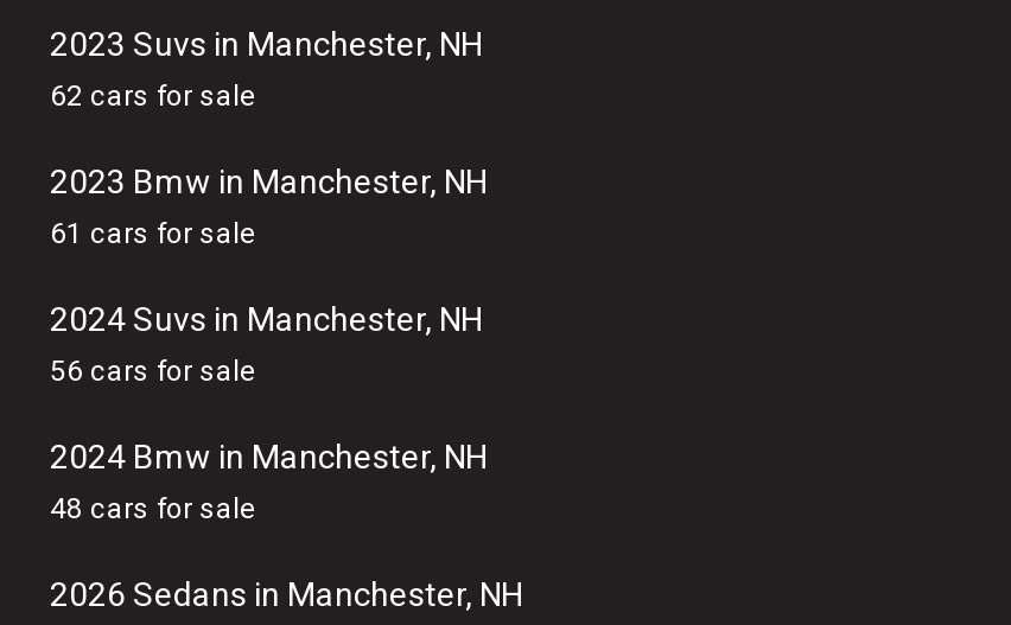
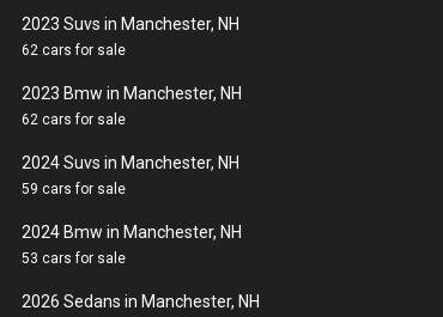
- 61 cars for sale
+ 62 cars for sale

- 56 cars for sale
+ 59 cars for sale

- 48 cars for sale
+ 53 cars for sale
